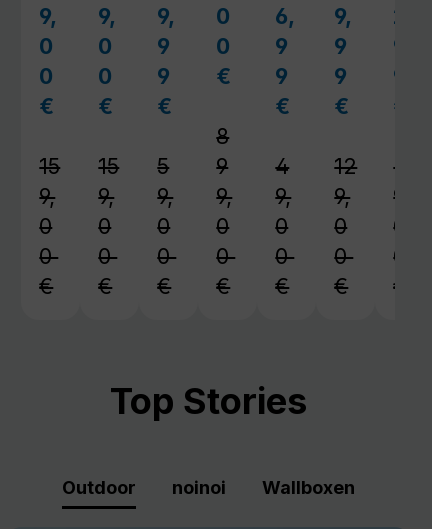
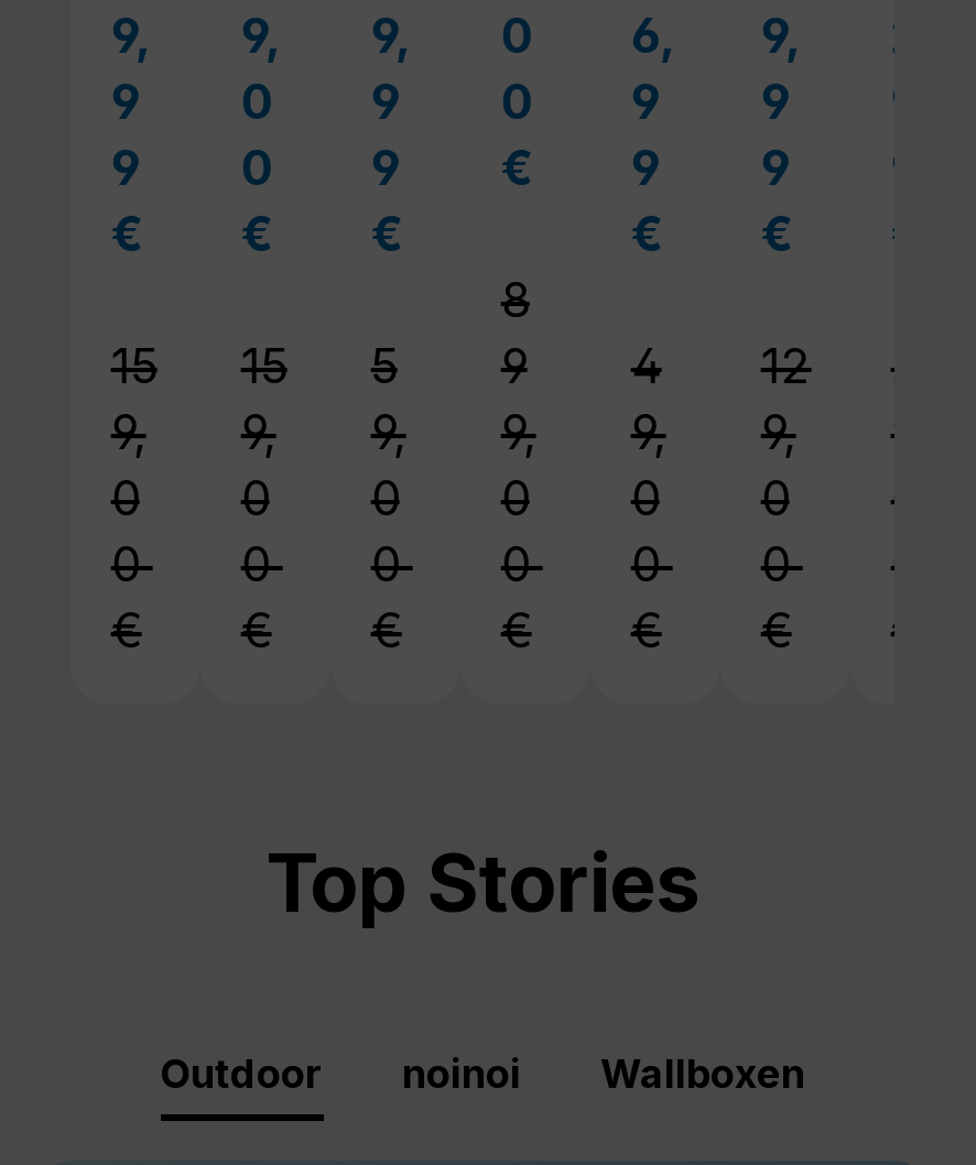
- 0
+ 9

- 0
+ 9
